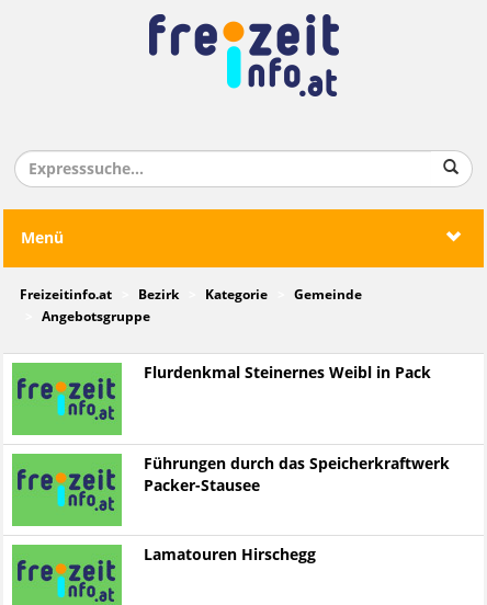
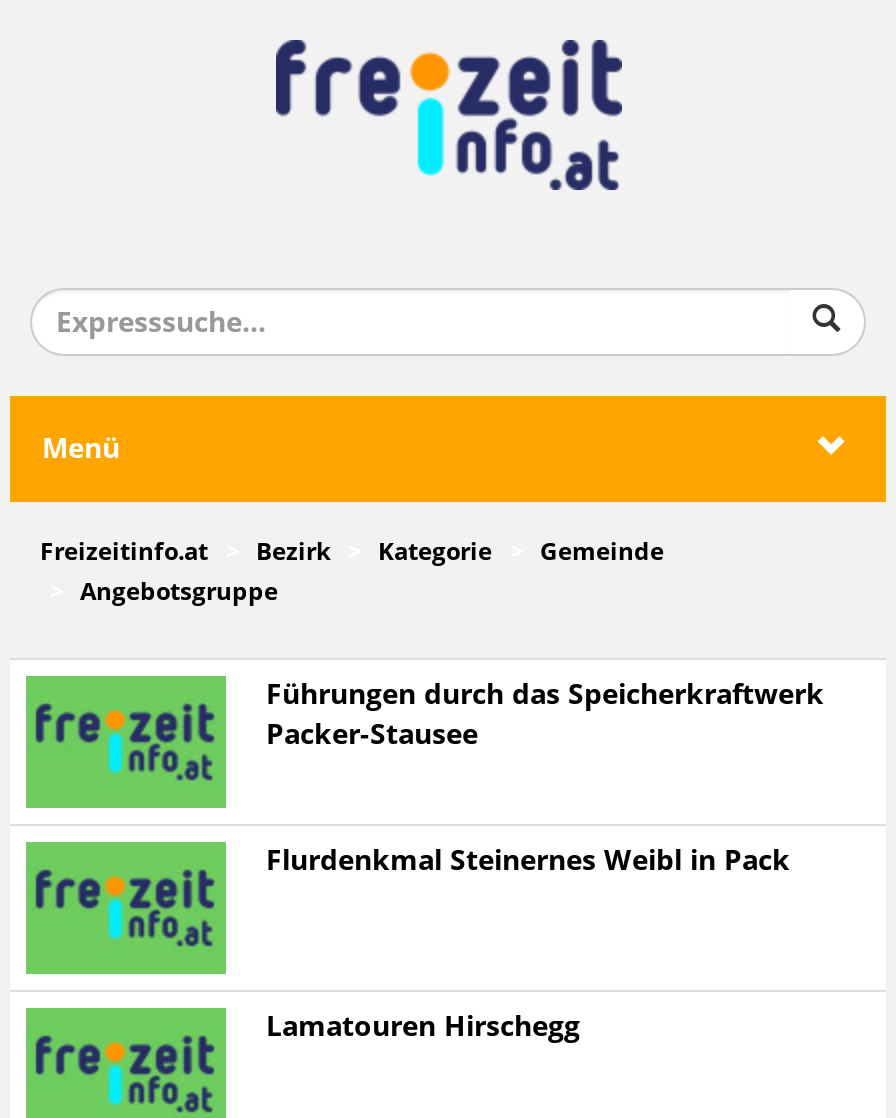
moved down: Flurdenkmal Steinernes Weibl in Pack

moved up: [image] | Führungen durch das Speicherkraftwerk | Packer-Stausee
